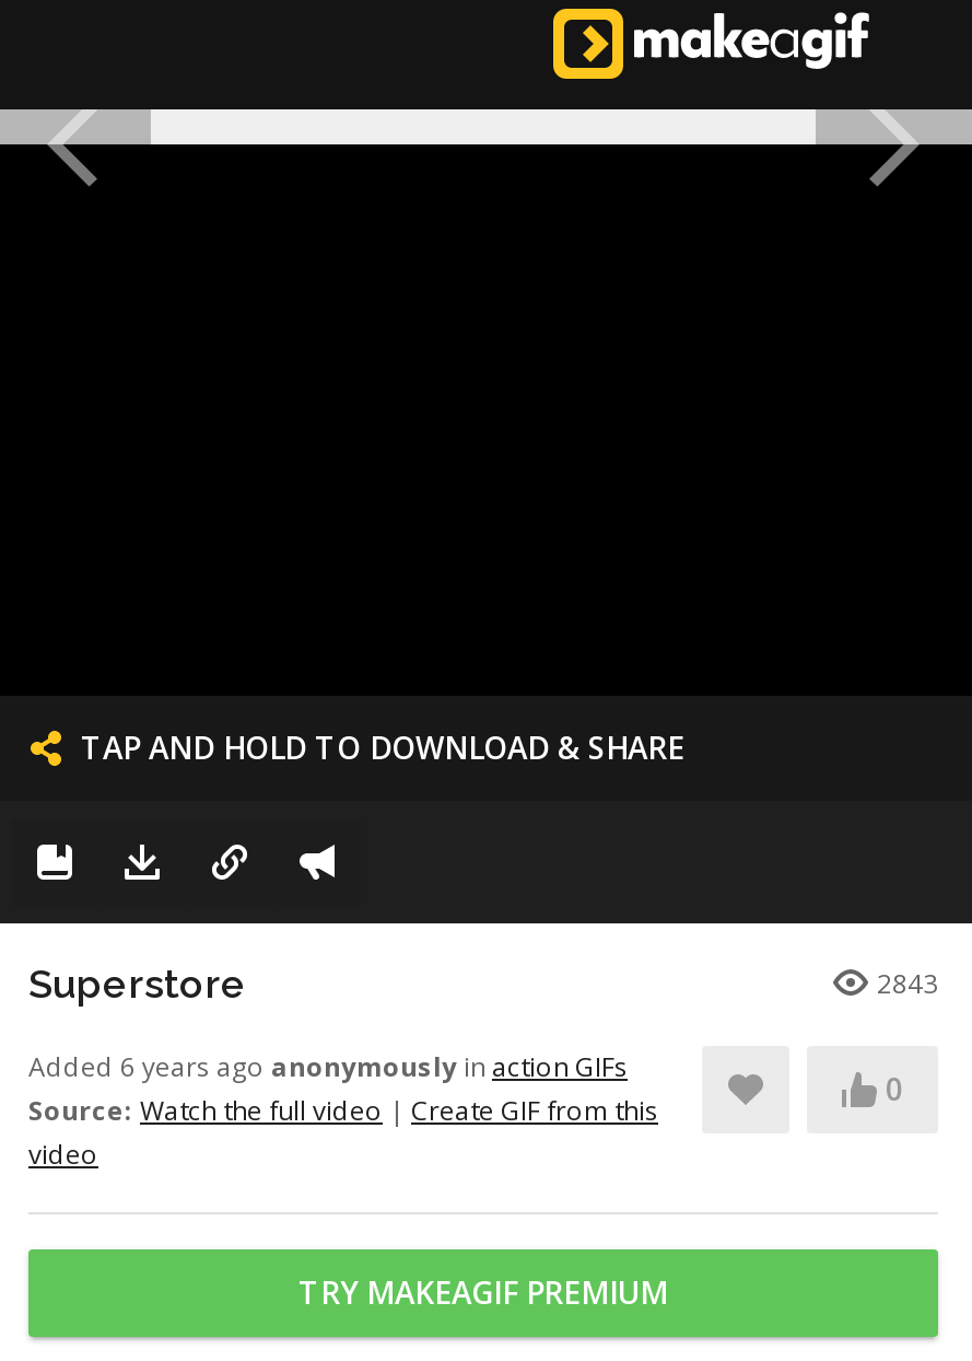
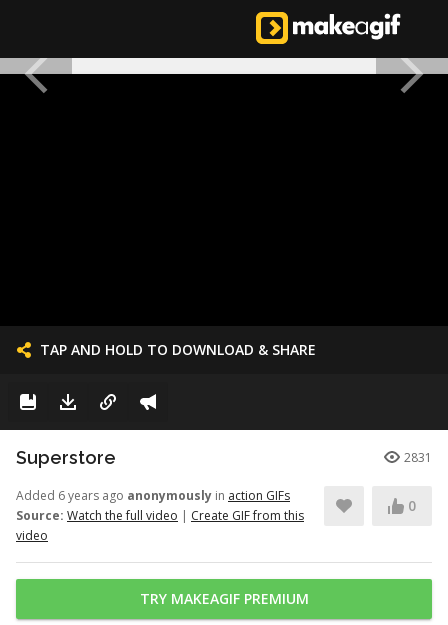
- 2843
+ 2831
